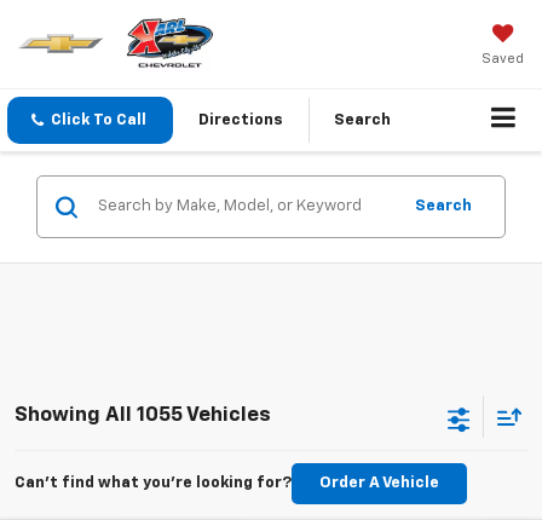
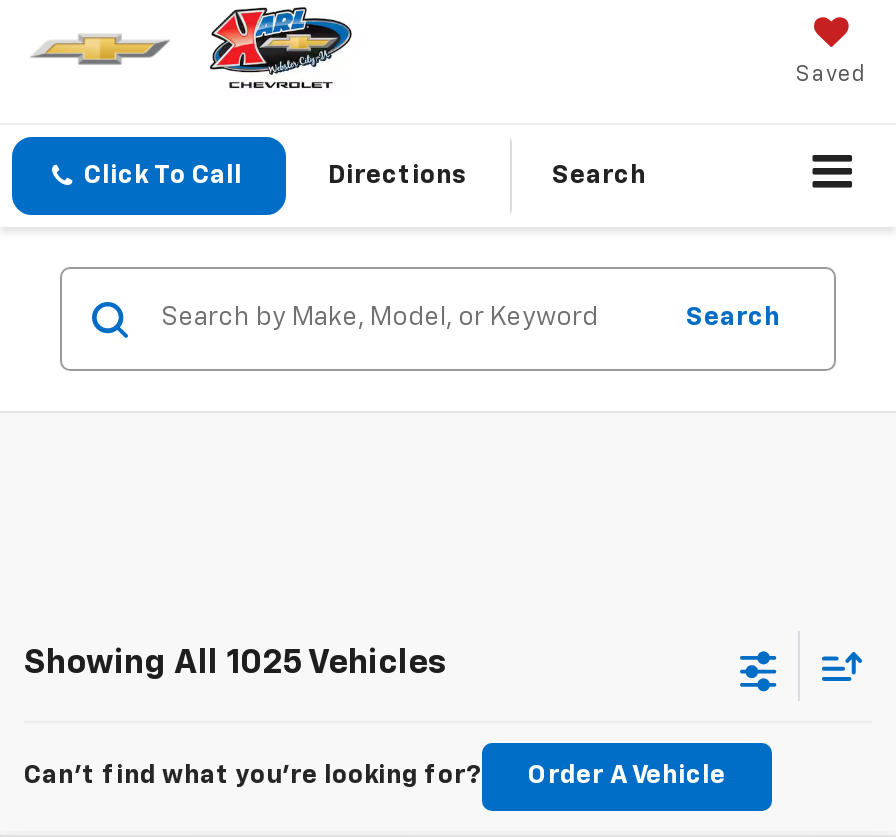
- Showing All 1055 Vehicles
+ Showing All 1025 Vehicles
